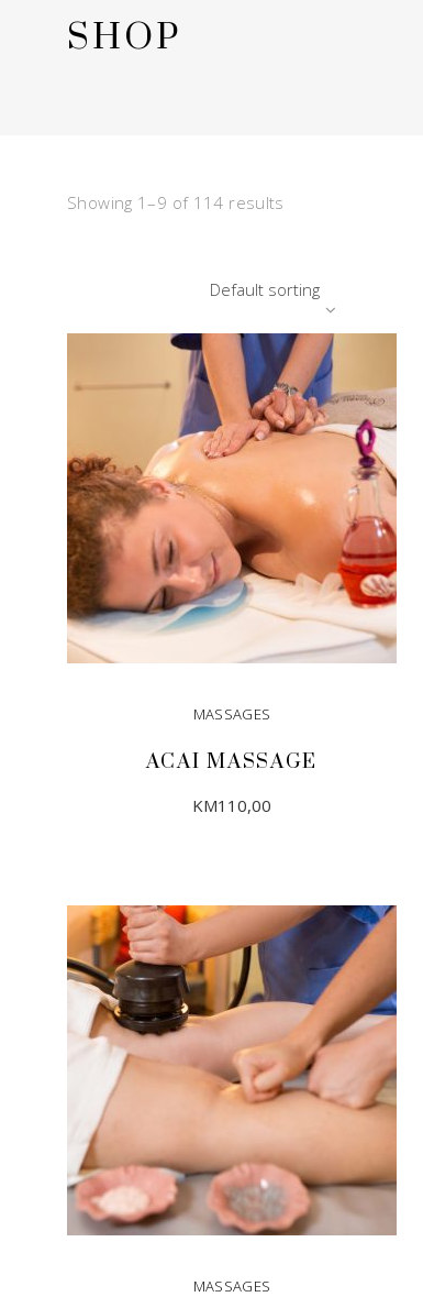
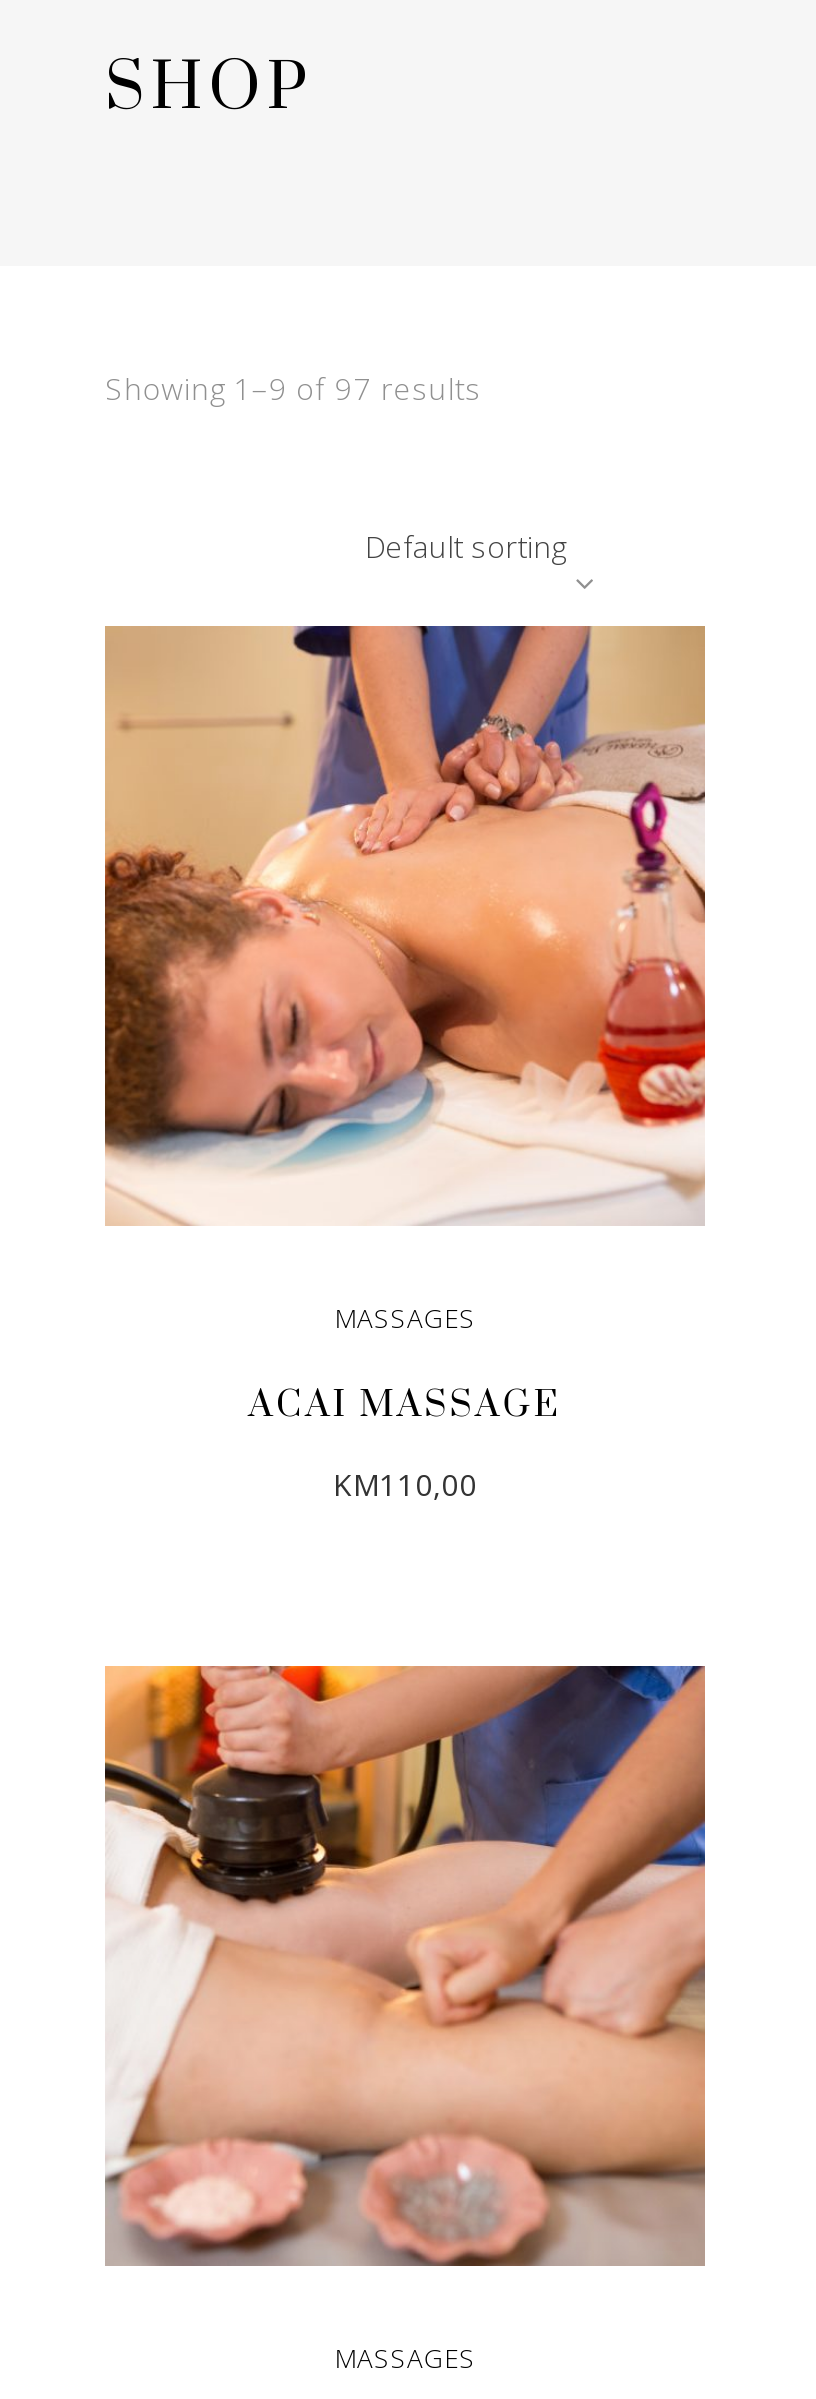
- Showing 1–9 of 114 results
+ Showing 1–9 of 97 results
